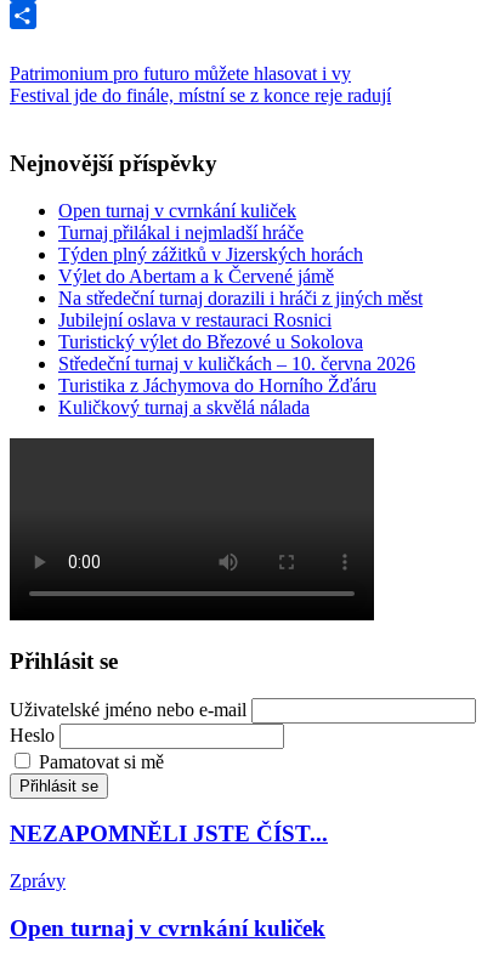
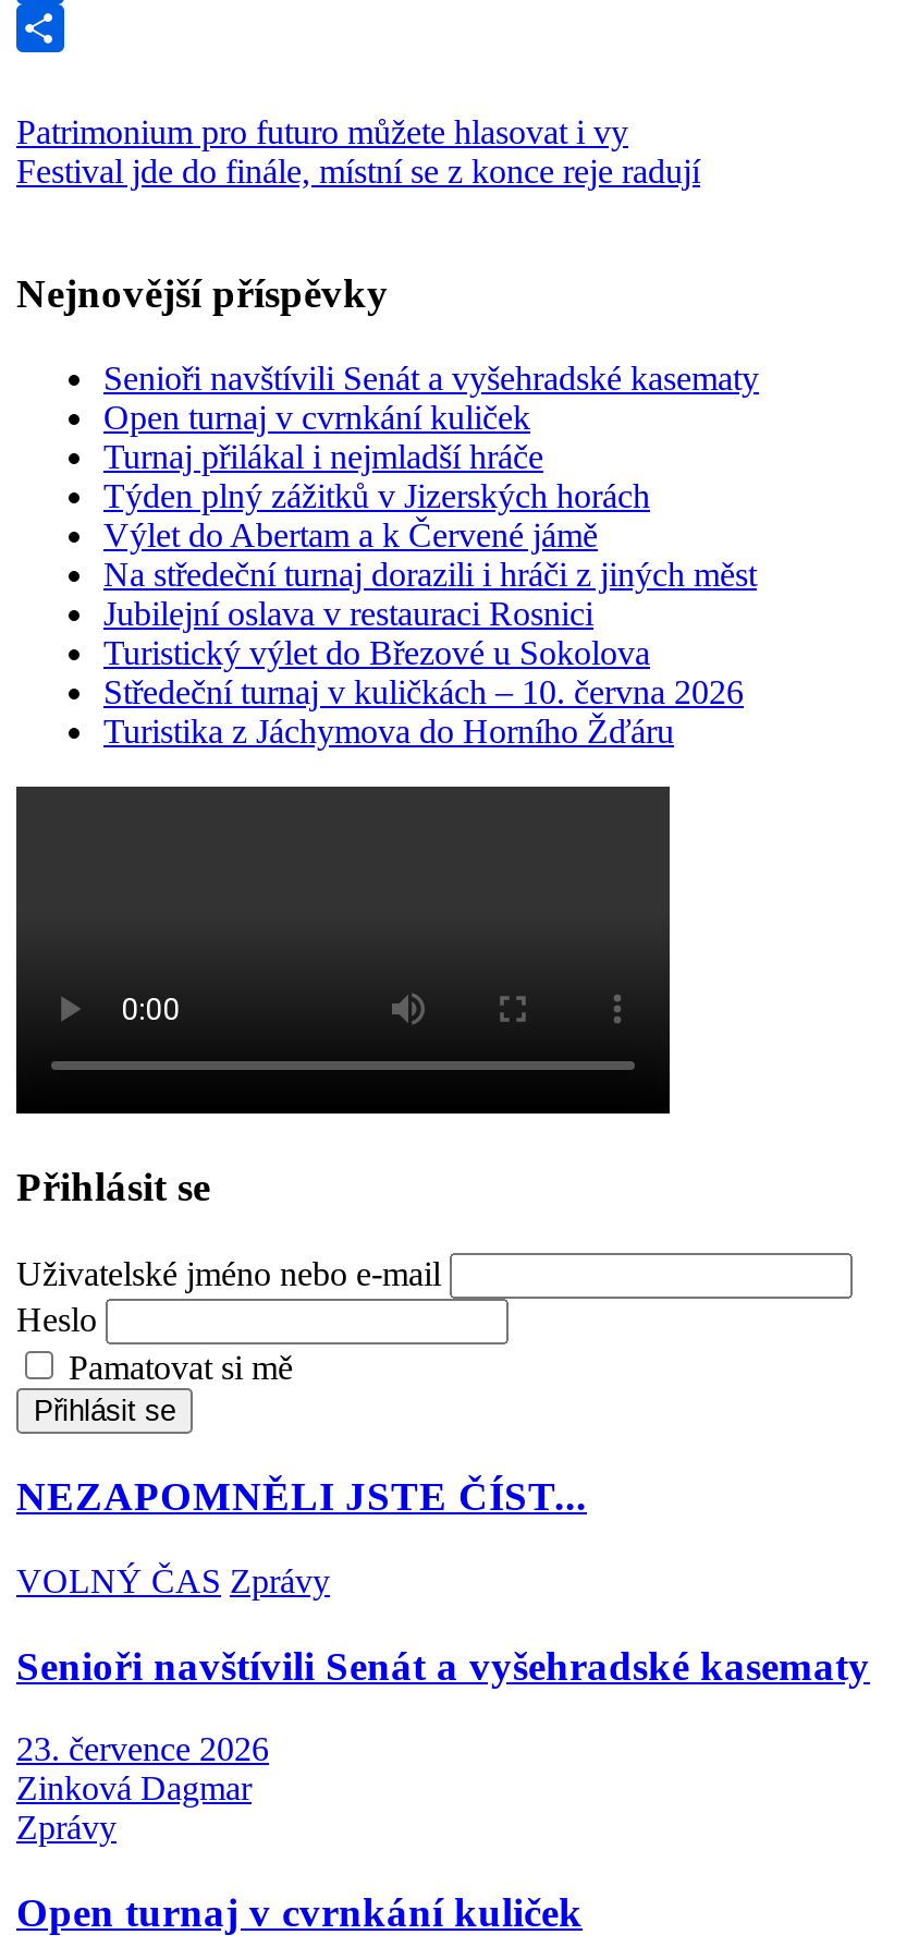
+ Senioři navštívili Senát a vyšehradské kasematy

- Kuličkový turnaj a skvělá nálada

+ VOLNÝ ČAS Zprávy
+ Senioři navštívili Senát a vyšehradské kasematy
+ 23. července 2026
+ Zinková Dagmar
